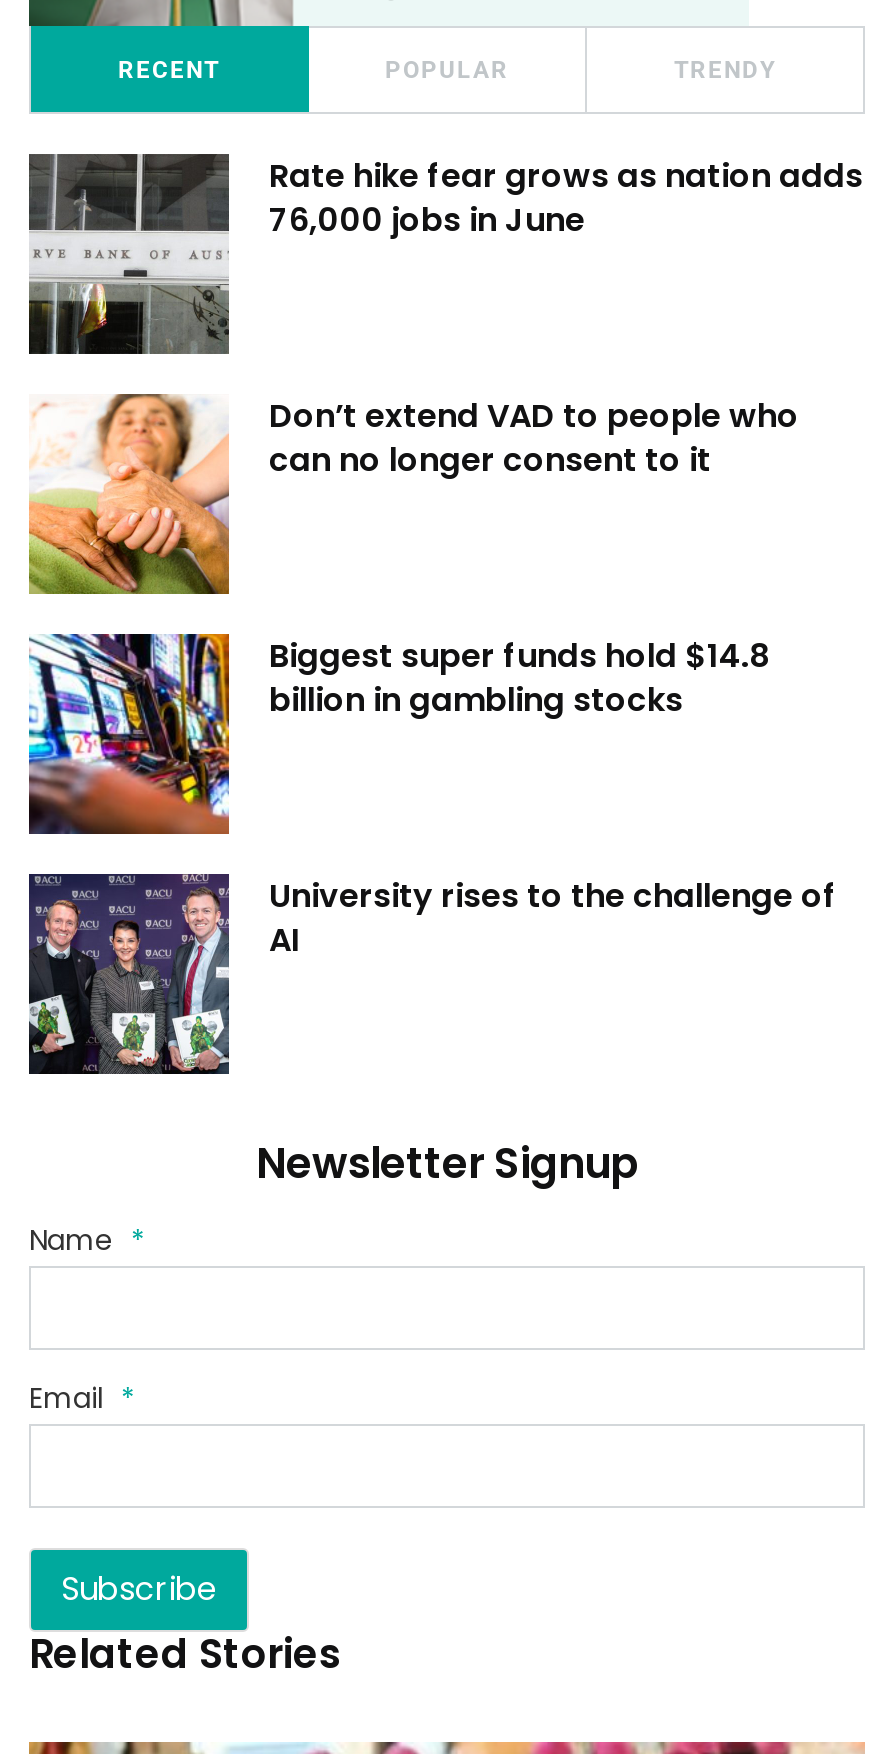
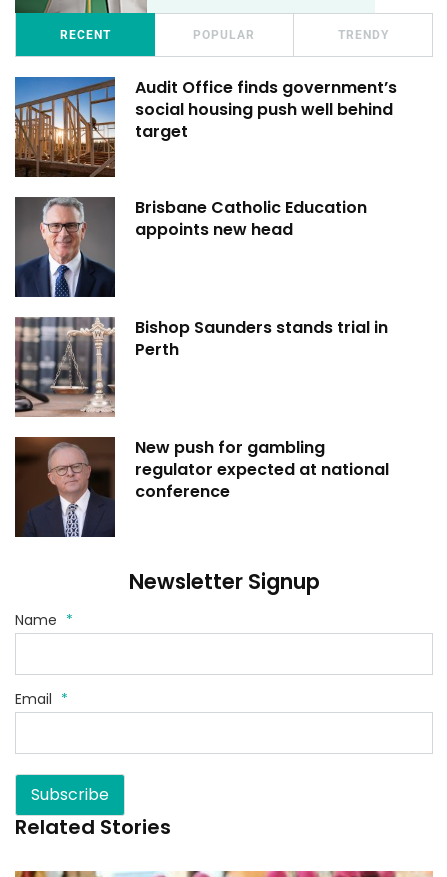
- [image]
- Rate hike fear grows as nation adds
- 76,000 jobs in June
+ [image]
+ Audit Office finds government’s
+ social housing push well behind
+ target

- [image]
- Don’t extend VAD to people who
- can no longer consent to it
+ [image]
+ Brisbane Catholic Education
+ appoints new head

- [image]
- Biggest super funds hold $14.8
- billion in gambling stocks
+ [image]
+ Bishop Saunders stands trial in
+ Perth

- [image]
- University rises to the challenge of
- AI
+ [image]
+ New push for gambling
+ regulator expected at national
+ conference
